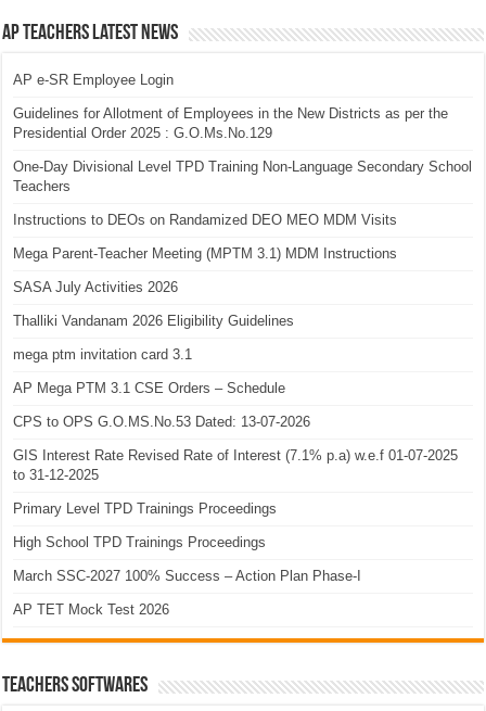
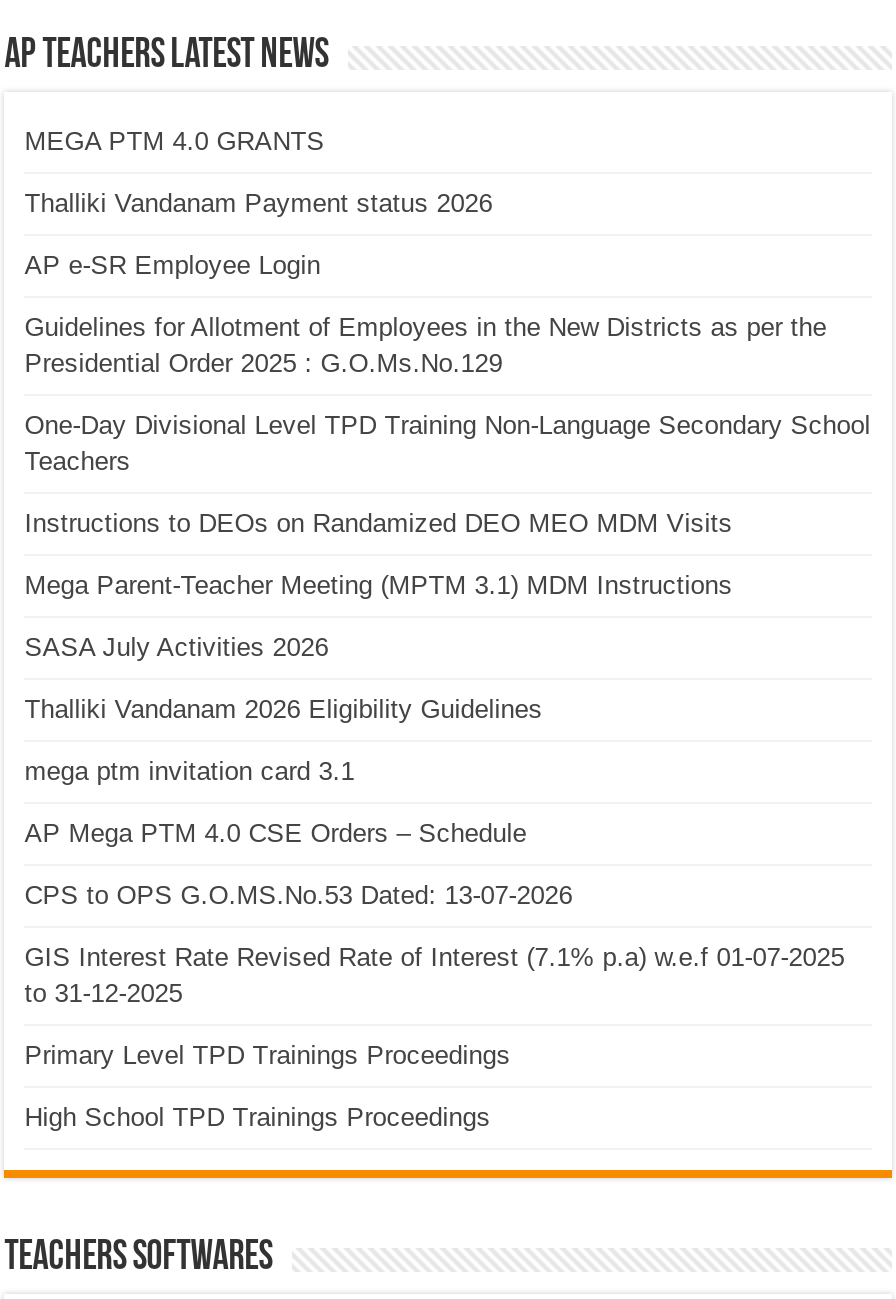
+ MEGA PTM 4.0 GRANTS
+ Thalliki Vandanam Payment status 2026

moved down: AP e-SR Employee Login | Guidelines for Allotment of Employees in the New Districts as per the | Presidential Order 2025 : G.O.Ms.No.129 | ... | Thalliki Vandanam 2026 Eligibility Guidelines | mega ptm invitation card 3.1

- AP Mega PTM 3.1 CSE Orders – Schedule
+ AP Mega PTM 4.0 CSE Orders – Schedule

moved down: CPS to OPS G.O.MS.No.53 Dated: 13-07-2026 | GIS Interest Rate Revised Rate of Interest (7.1% p.a) w.e.f 01-07-2025 | to 31-12-2025 | Primary Level TPD Trainings Proceedings | High School TPD Trainings Proceedings

- March SSC-2027 100% Success – Action Plan Phase-I
- AP TET Mock Test 2026
